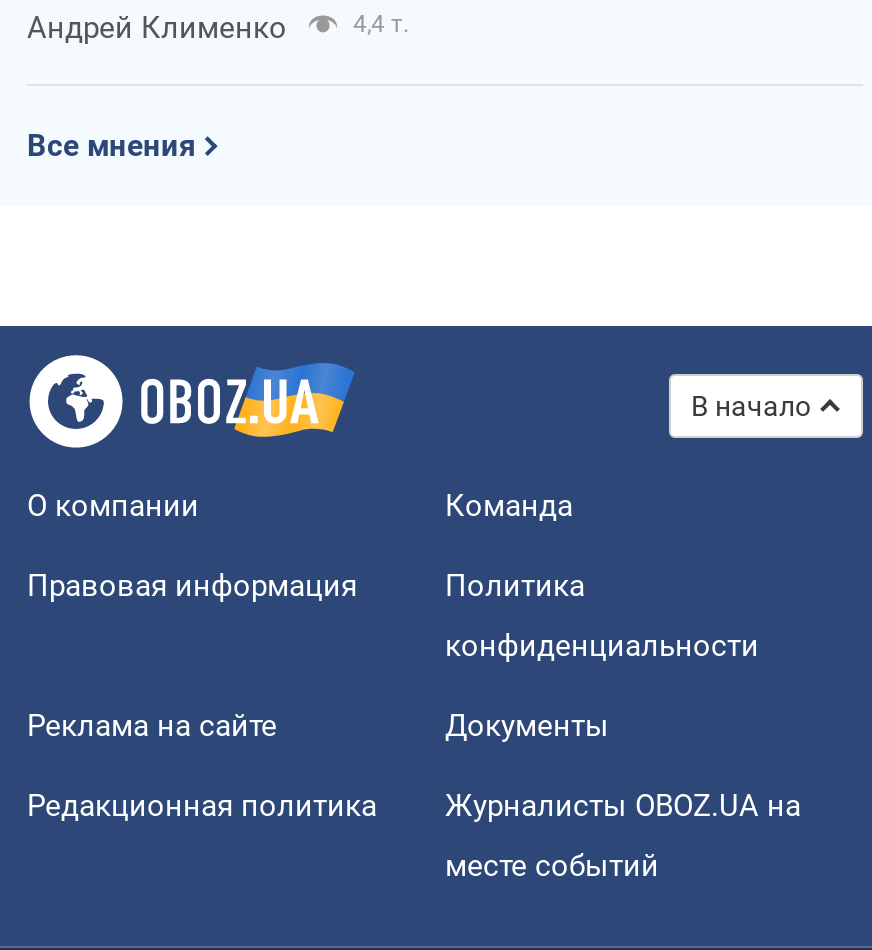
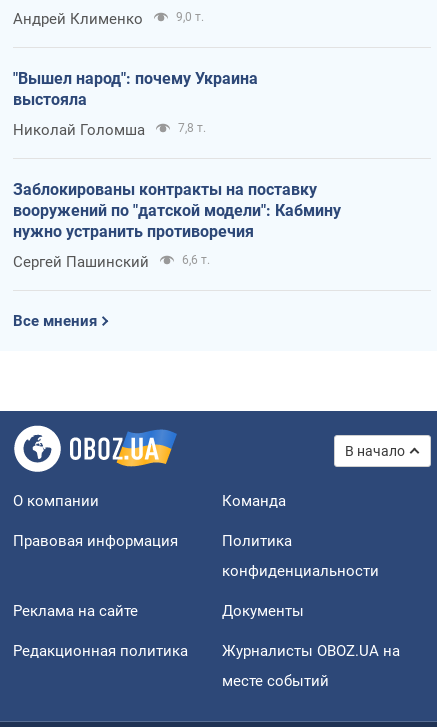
- 4,4 т.
+ 9,0 т.
+ "Вышел народ": почему Украина
+ выстояла
+ Николай Голомша
+ 7,8 т.
+ Заблокированы контракты на поставку
+ вооружений по "датской модели": Кабмину
+ нужно устранить противоречия
+ Сергей Пашинский
+ 6,6 т.
